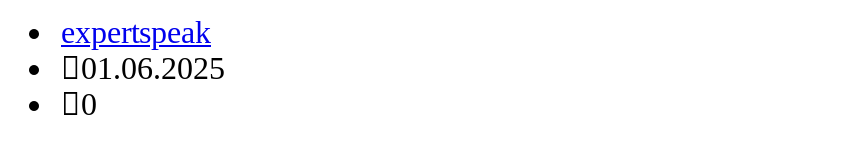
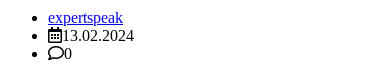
- 01.06.2025
+ 13.02.2024
